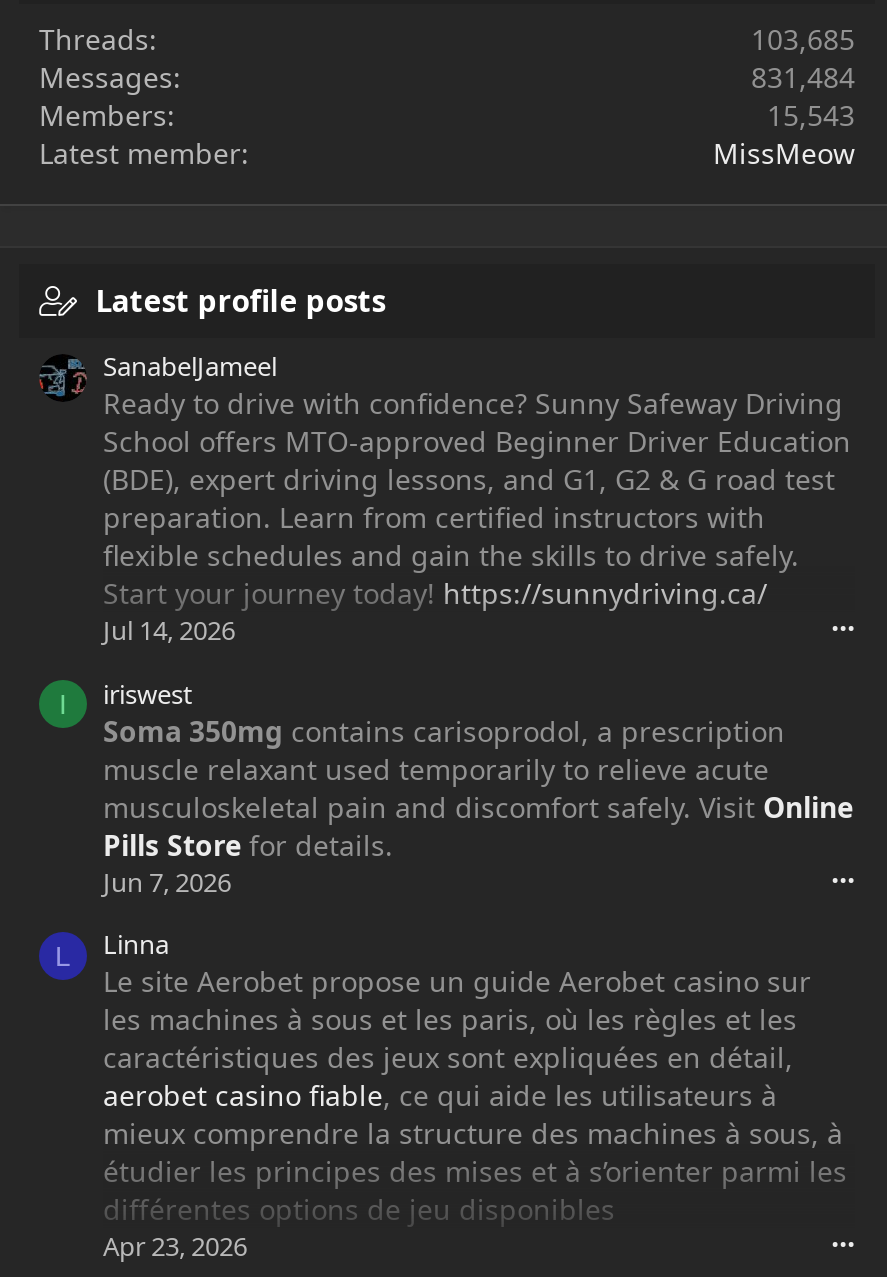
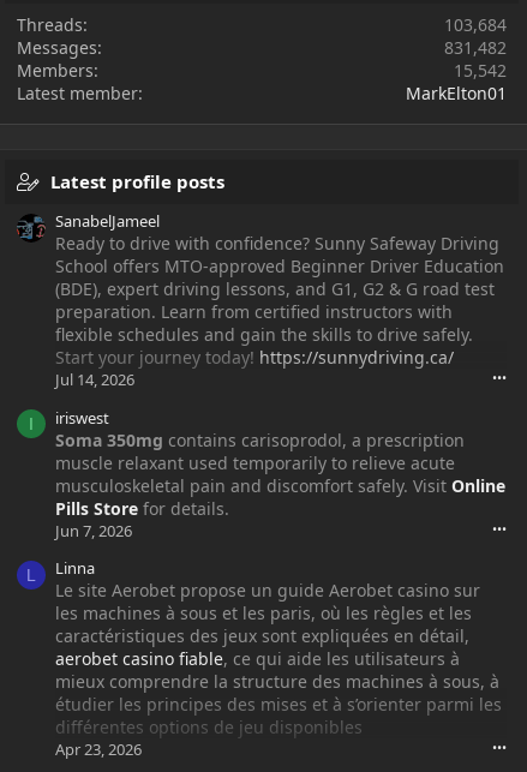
- 103,685
+ 103,684

- 831,484
+ 831,482

- 15,543
+ 15,542

- MissMeow
+ MarkElton01
